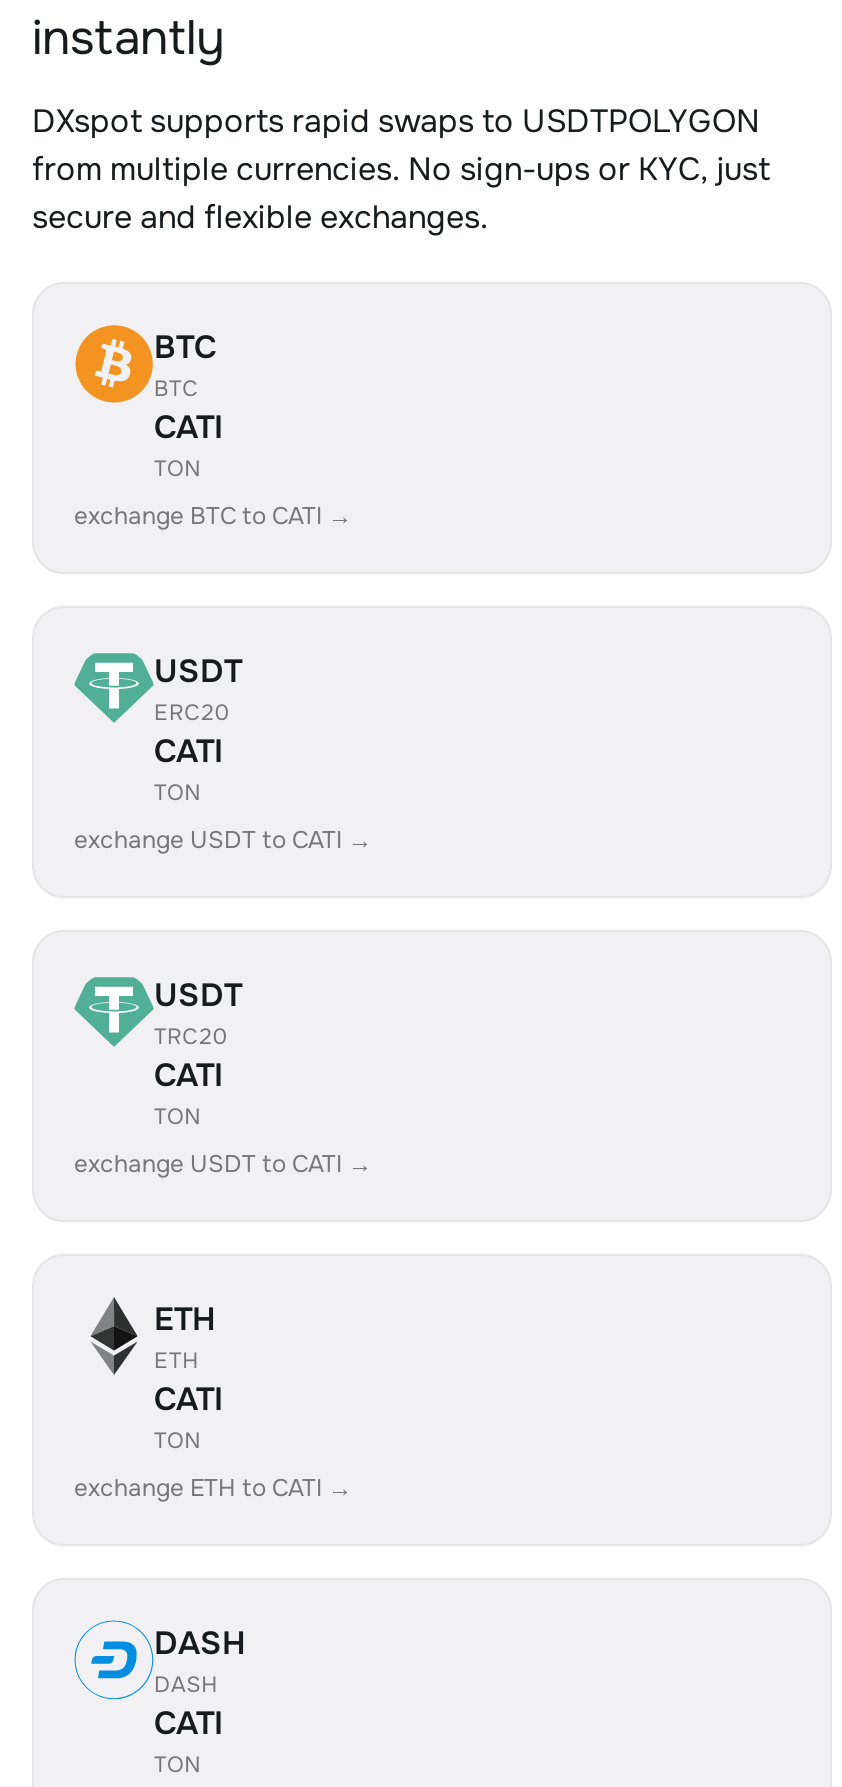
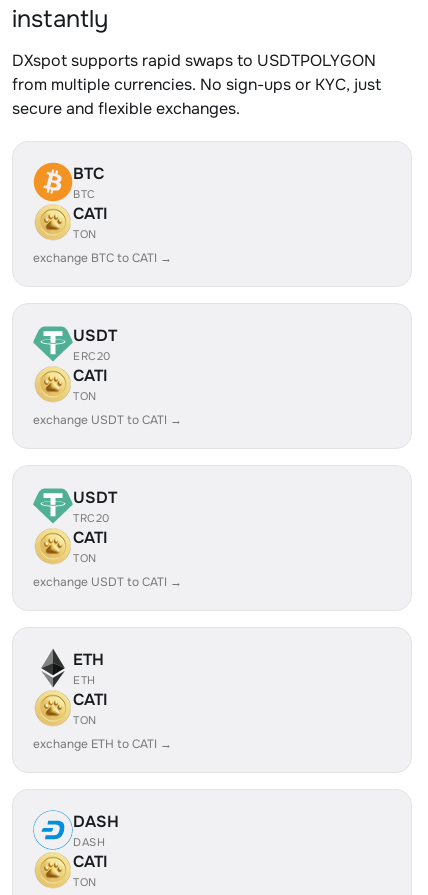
+ [image]

+ [image]

+ [image]

+ [image]

+ [image]
